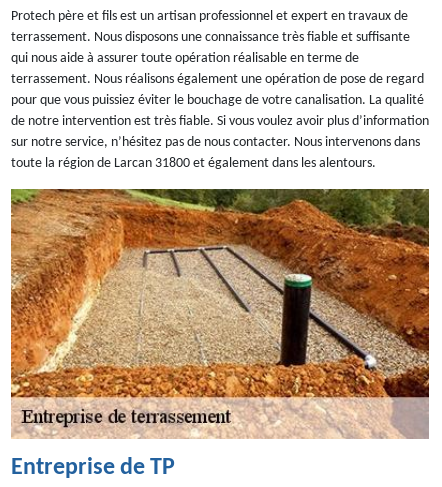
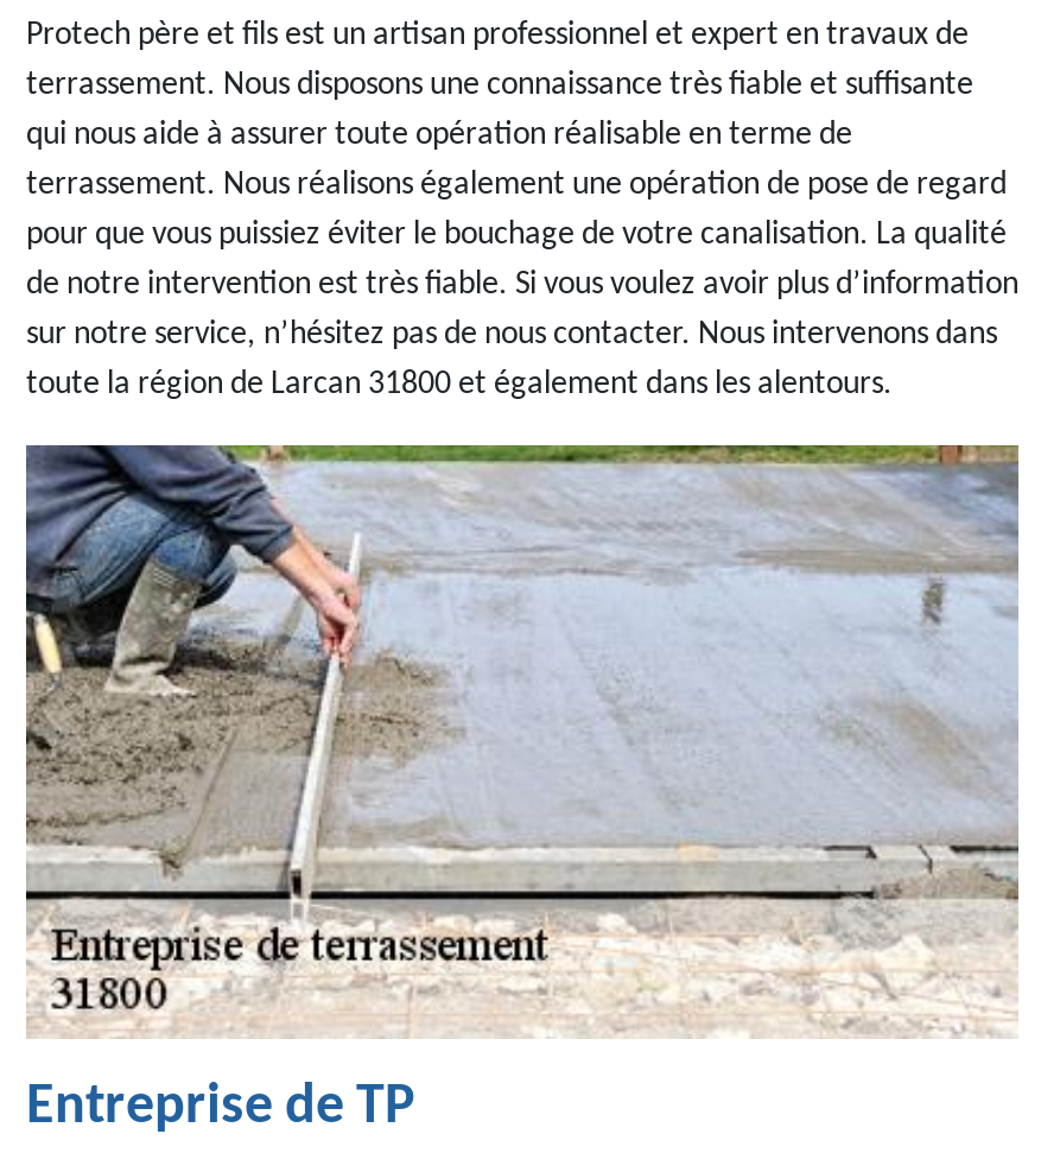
- [image]
+ [image]
